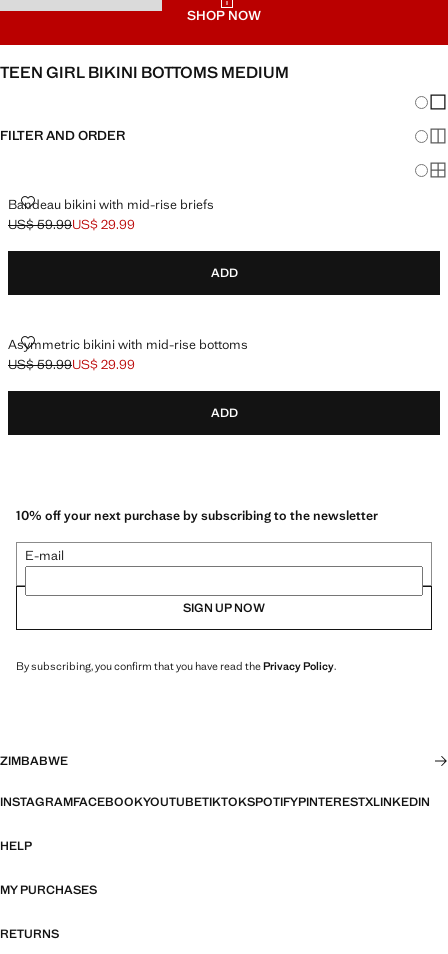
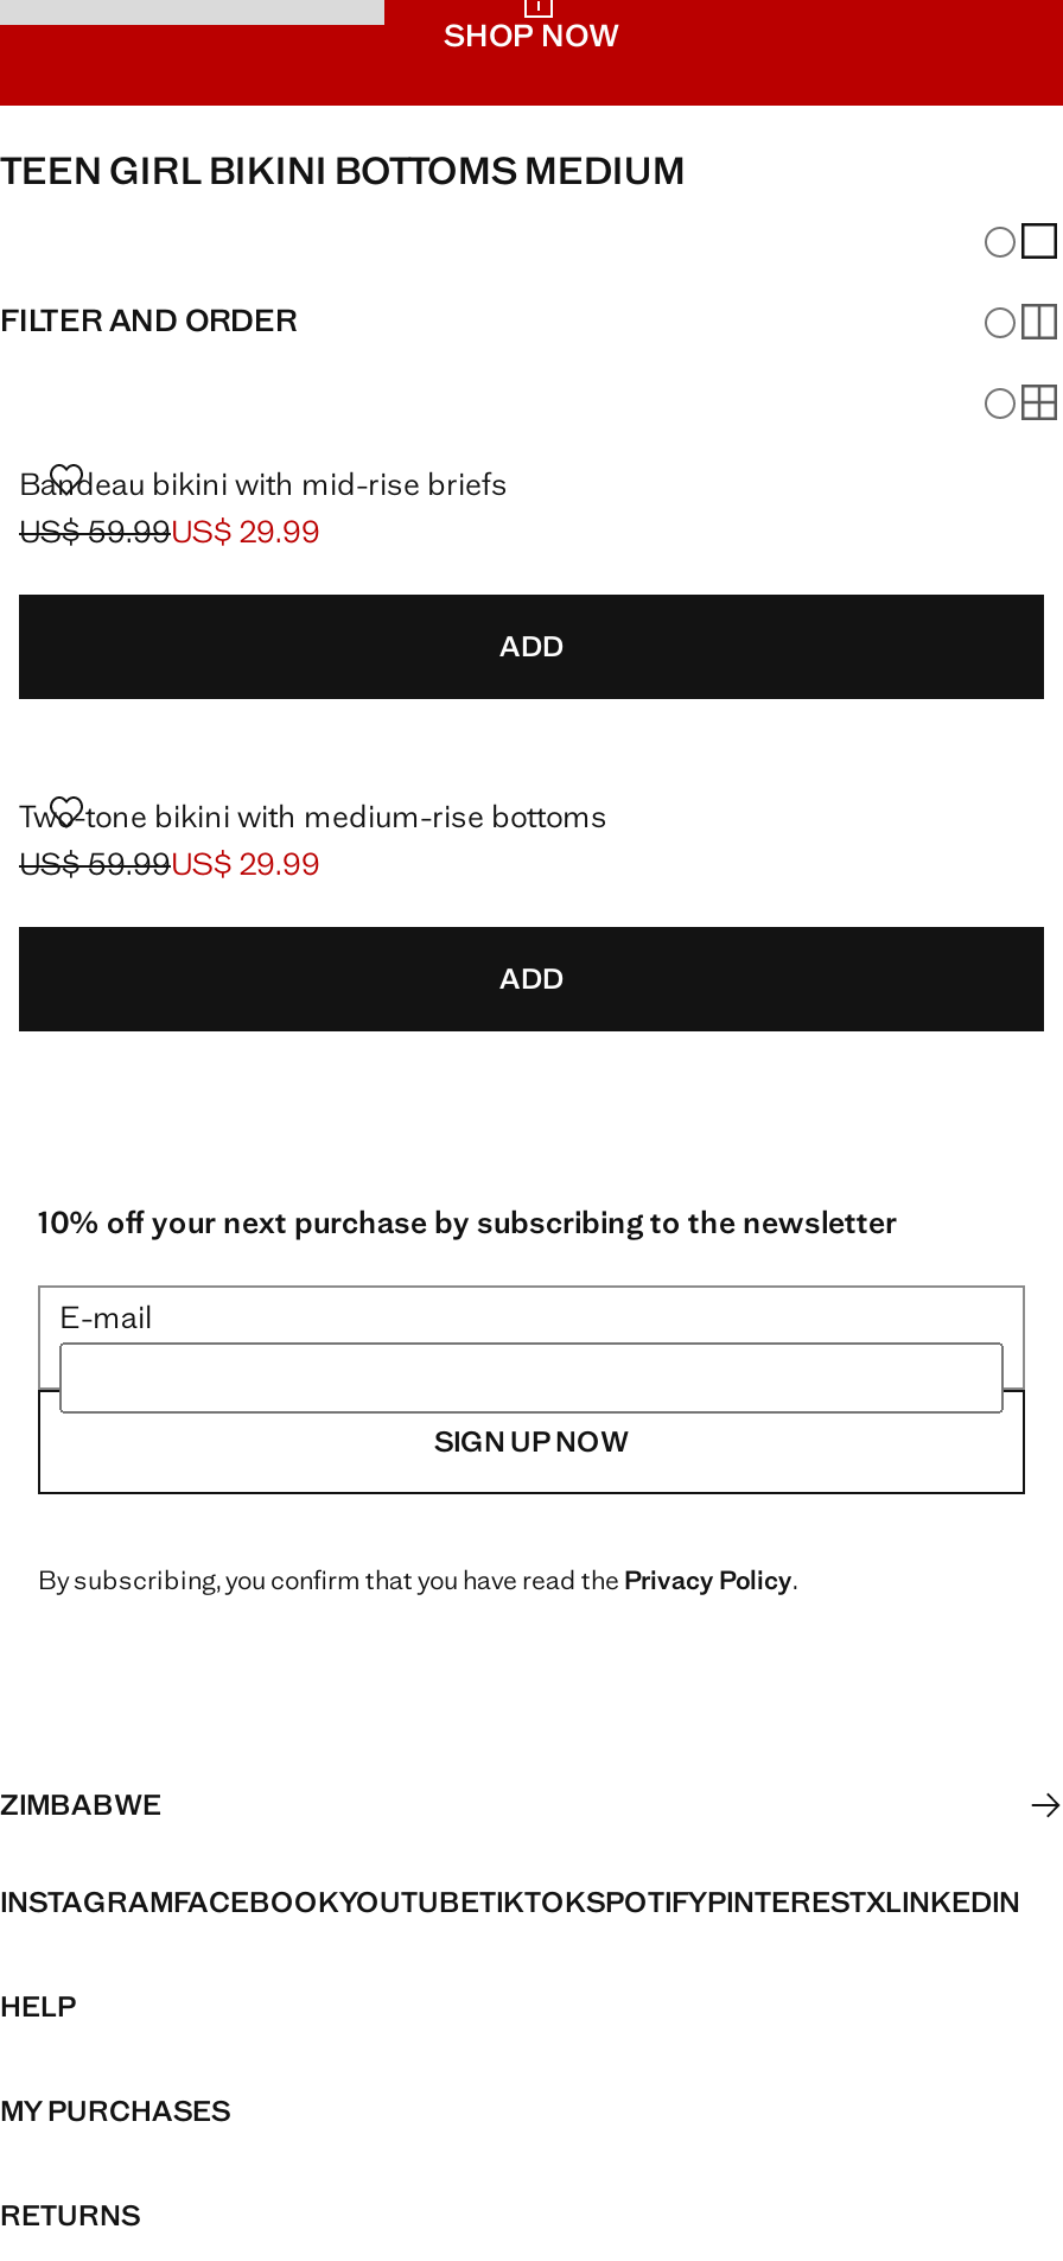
- Asymmetric bikini with mid-rise bottoms
+ Two-tone bikini with medium-rise bottoms
